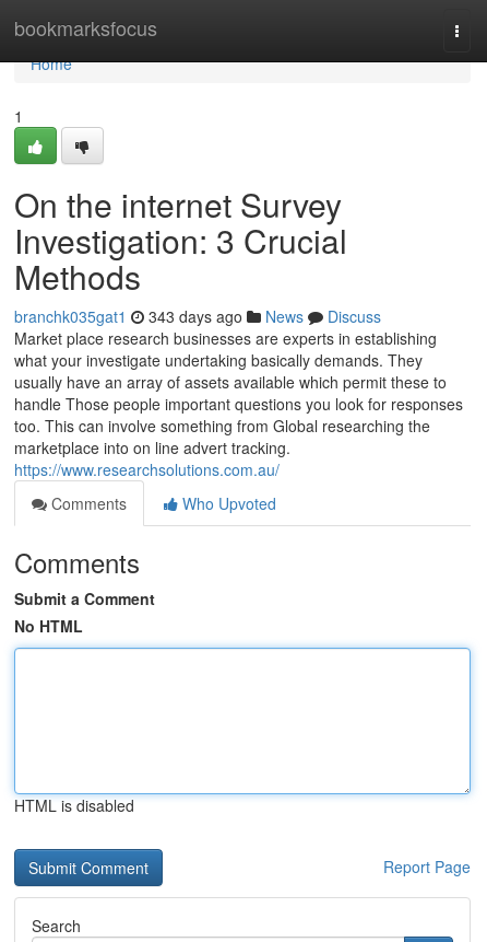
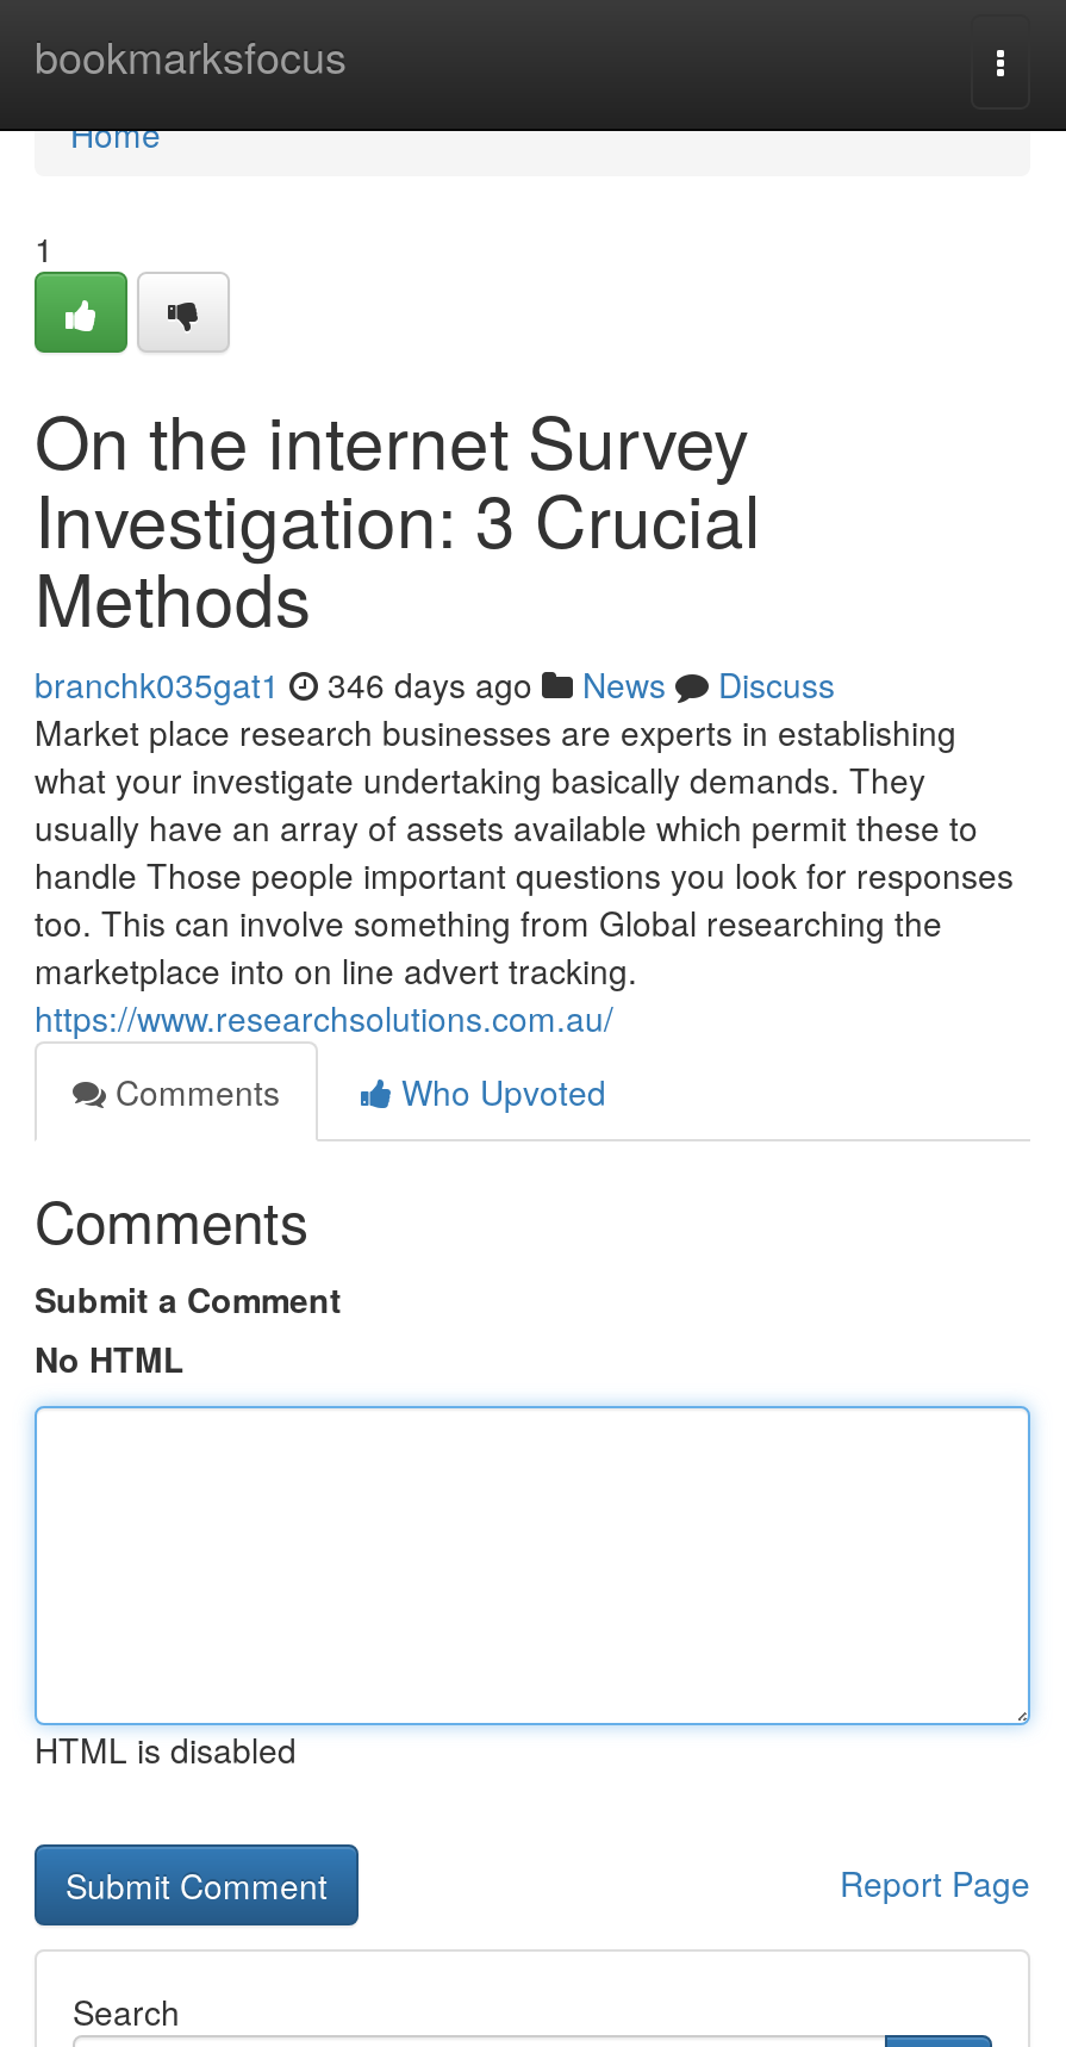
- branchk035gat1 343 days ago News Discuss
+ branchk035gat1 346 days ago News Discuss
